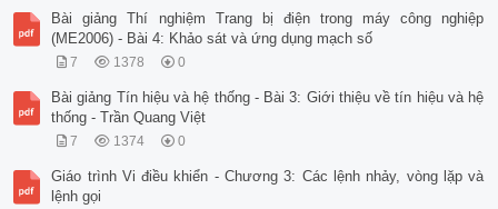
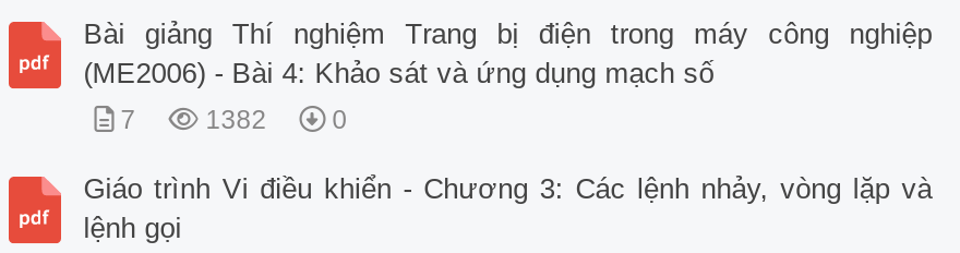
- 1378
- 0
- Bài giảng Tín hiệu và hệ thống - Bài 3: Giới thiệu về tín hiệu và hệ
- thống - Trần Quang Việt
- 7
- 1374
+ 1382
